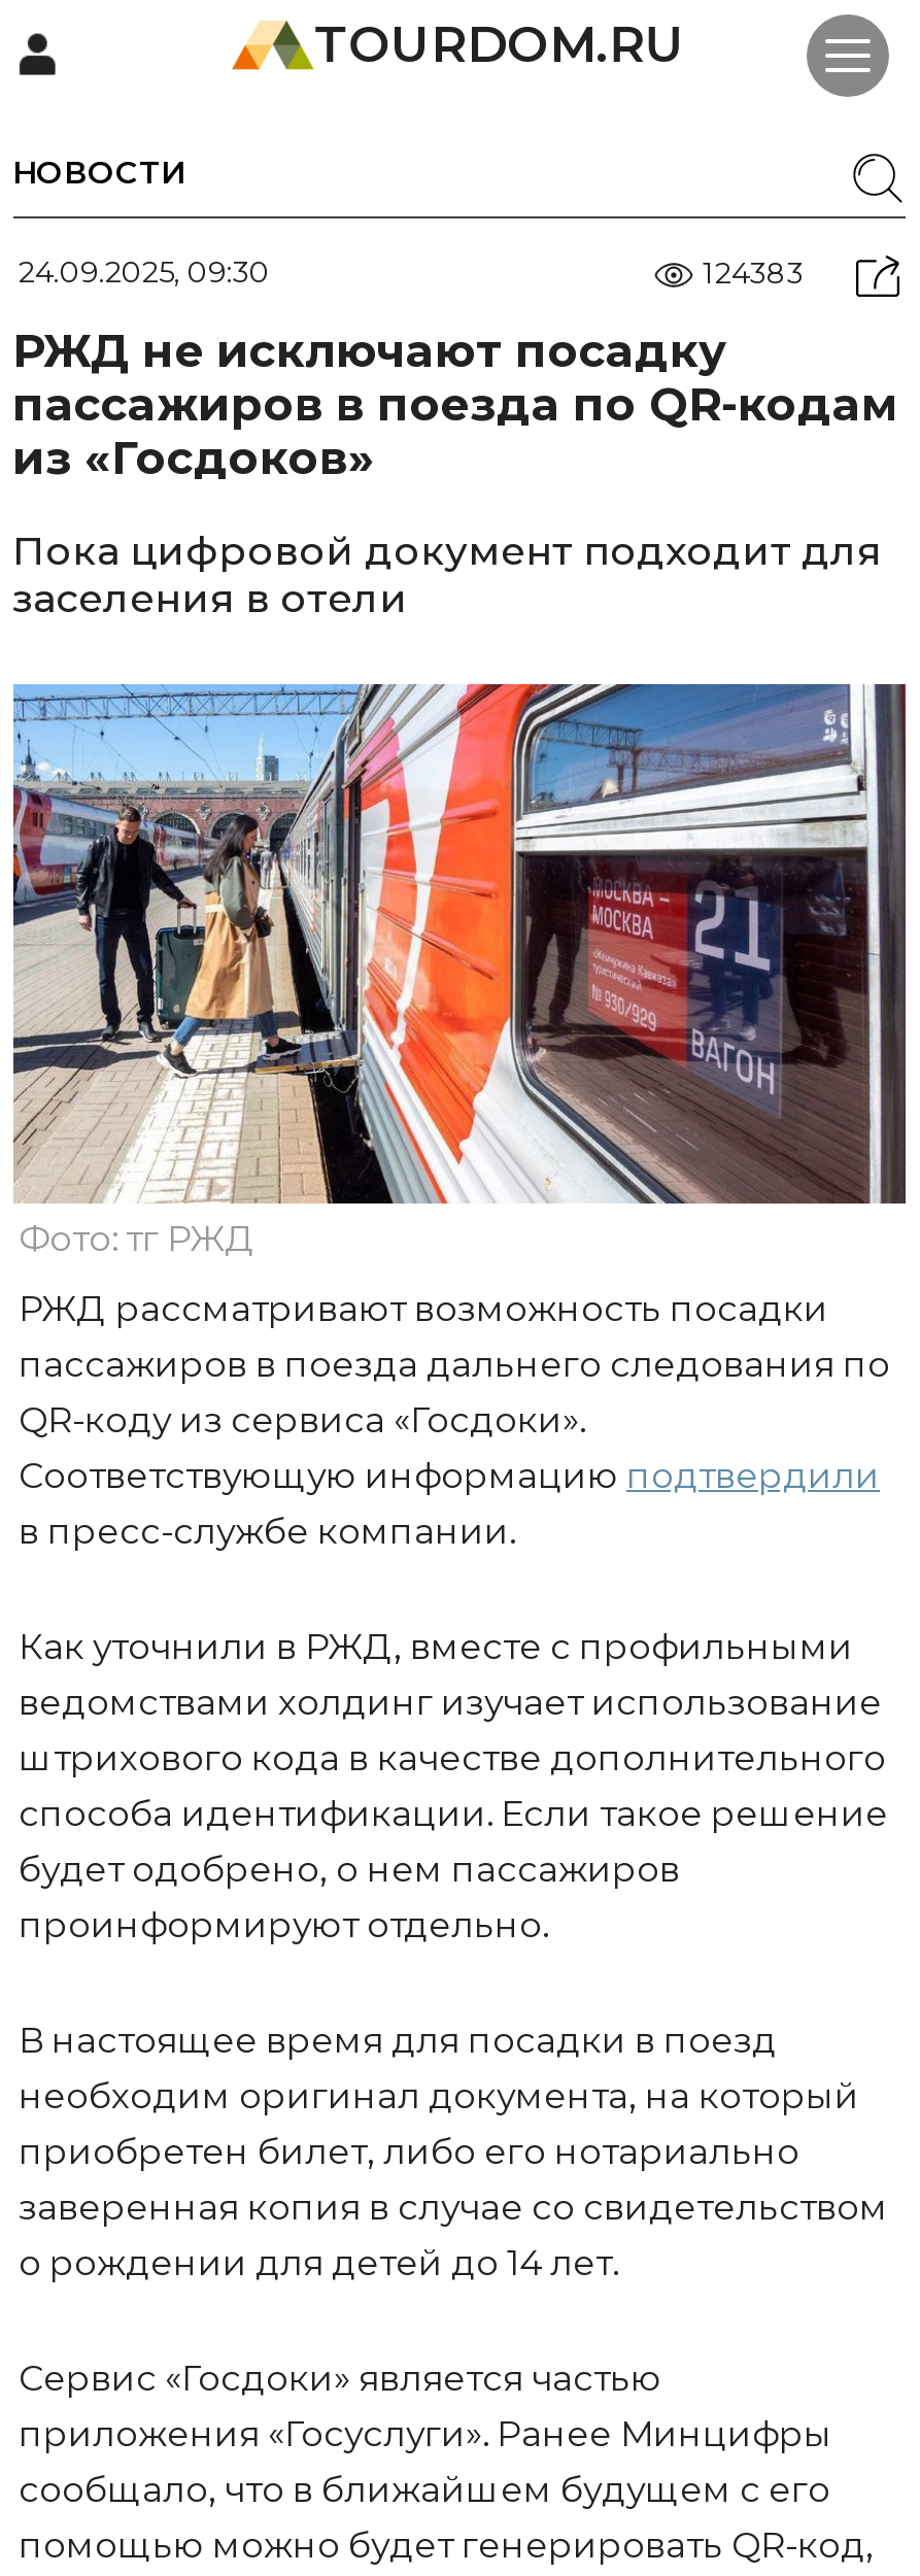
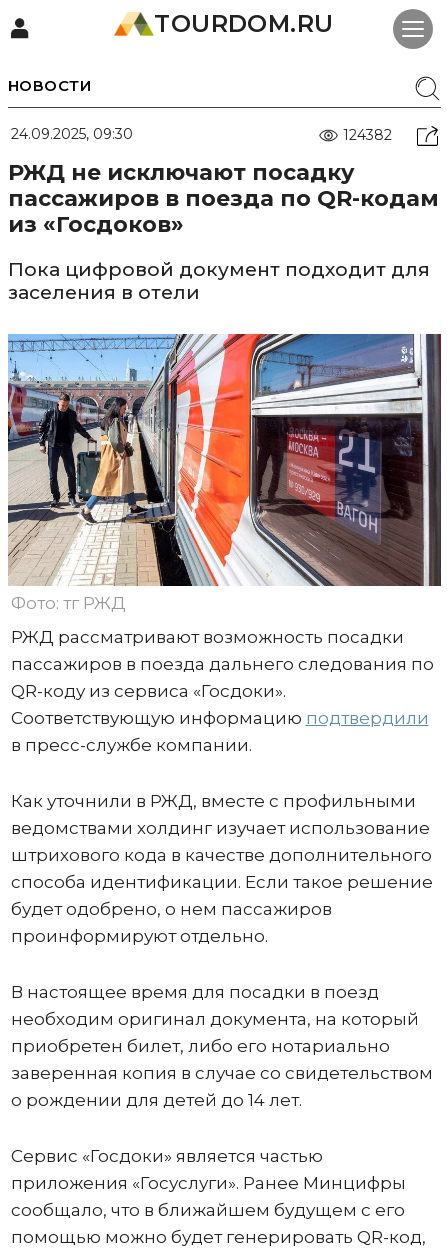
- 124383
+ 124382
